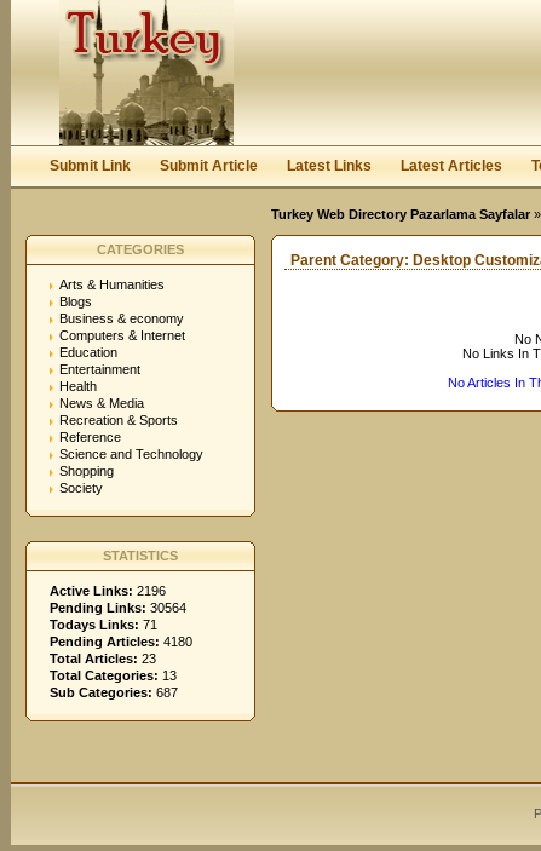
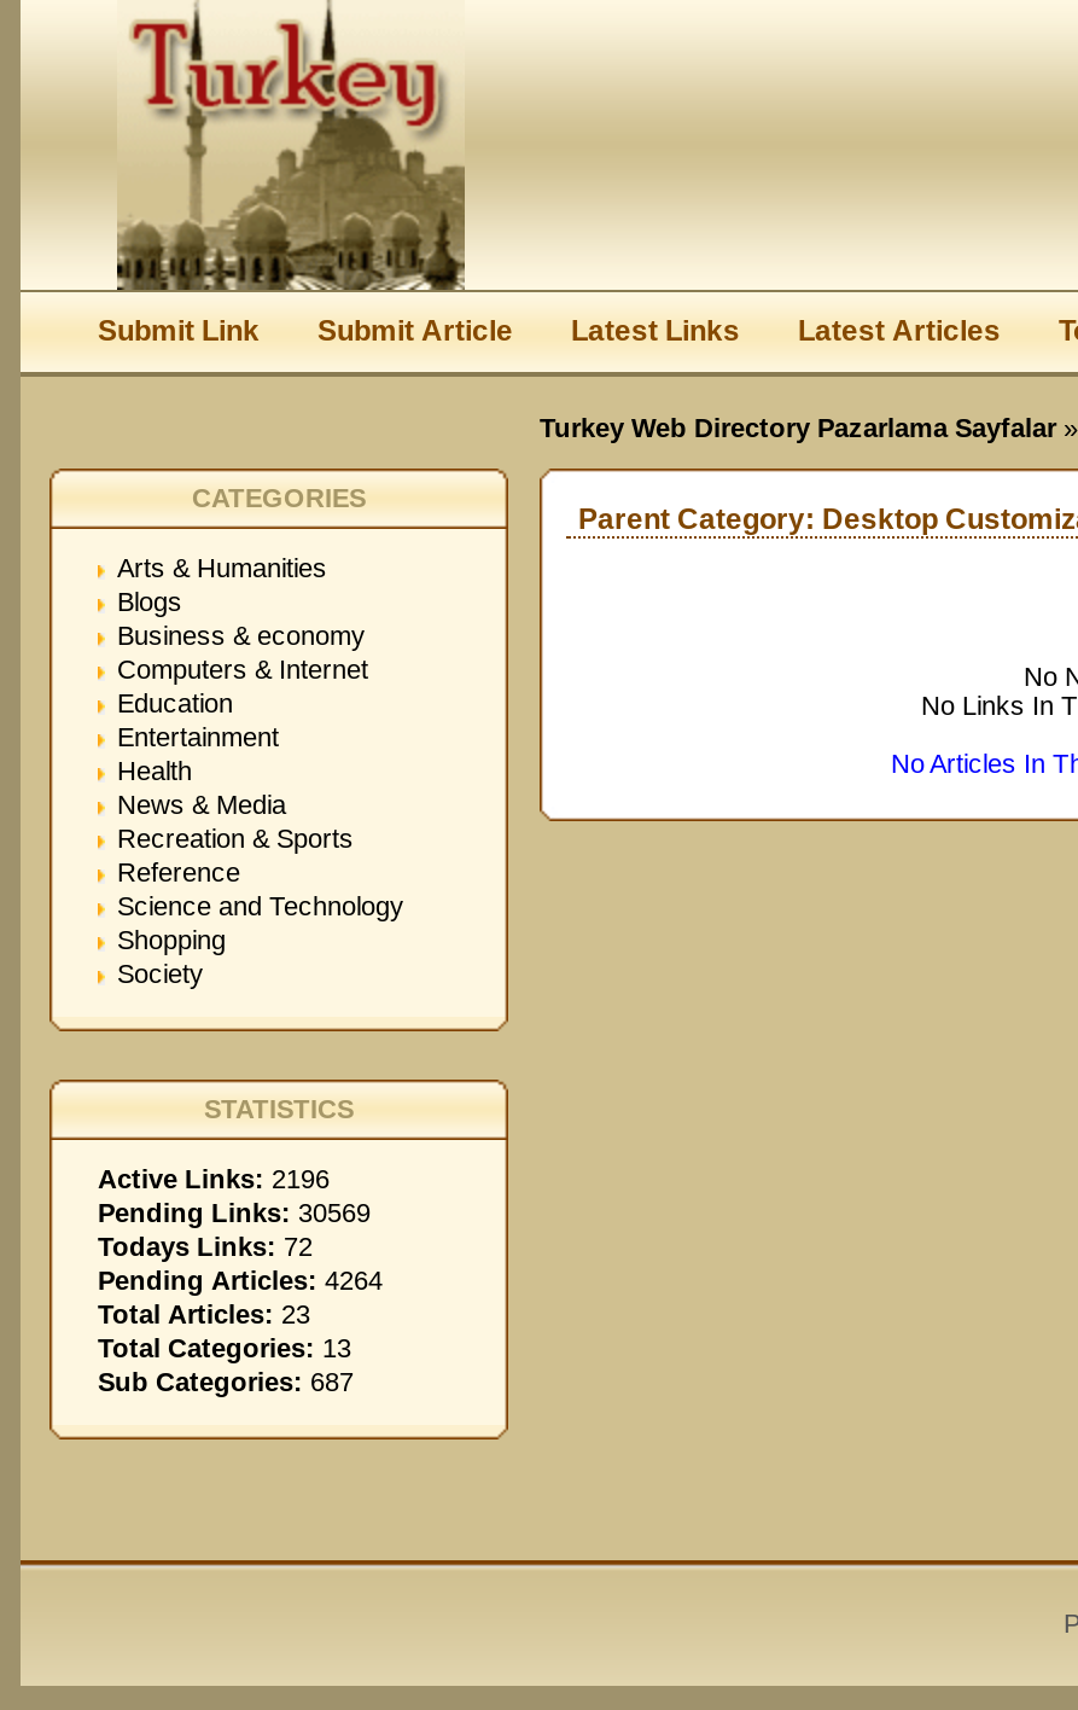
- Pending Links: 30564
+ Pending Links: 30569

- Todays Links: 71
+ Todays Links: 72

- Pending Articles: 4180
+ Pending Articles: 4264
